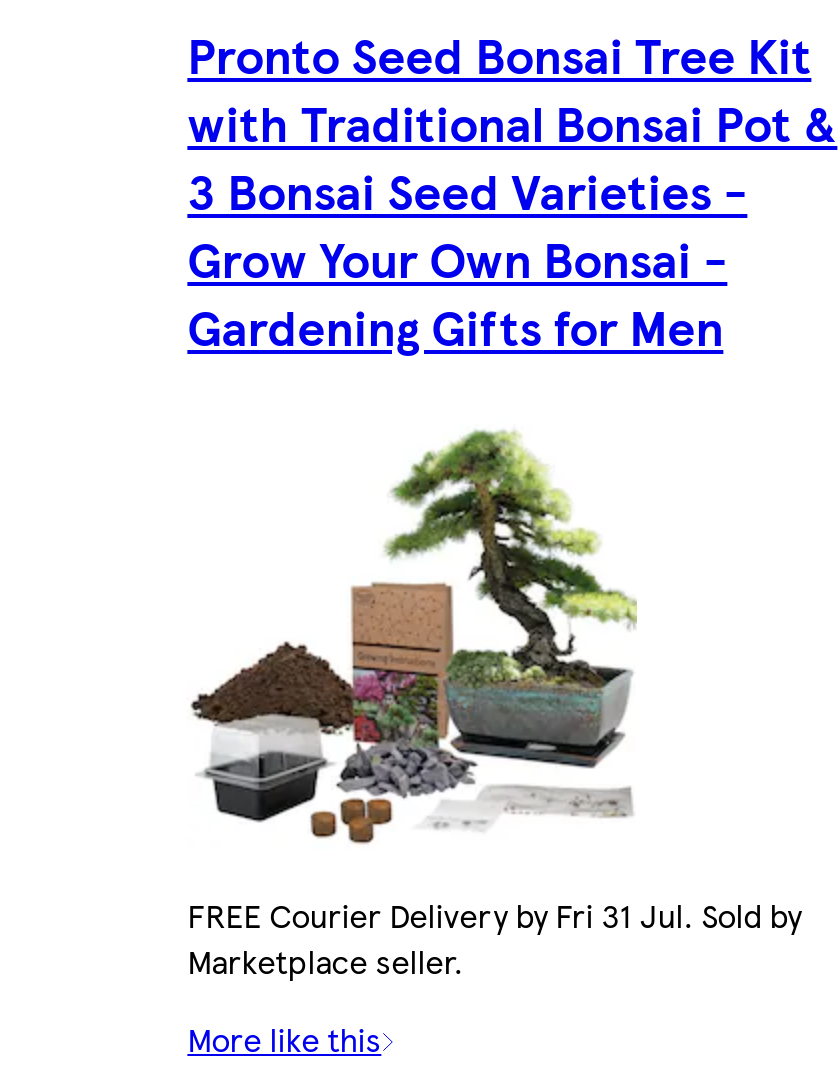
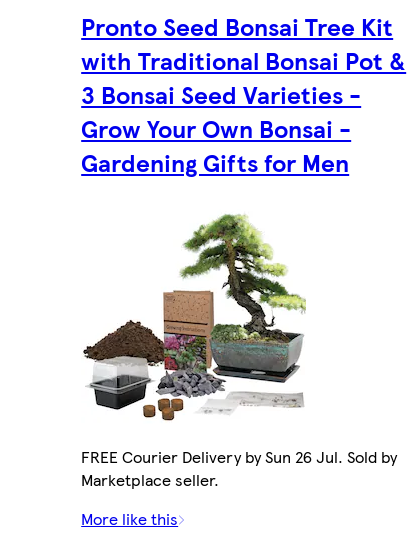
- FREE Courier Delivery by Fri 31 Jul. Sold by
+ FREE Courier Delivery by Sun 26 Jul. Sold by
